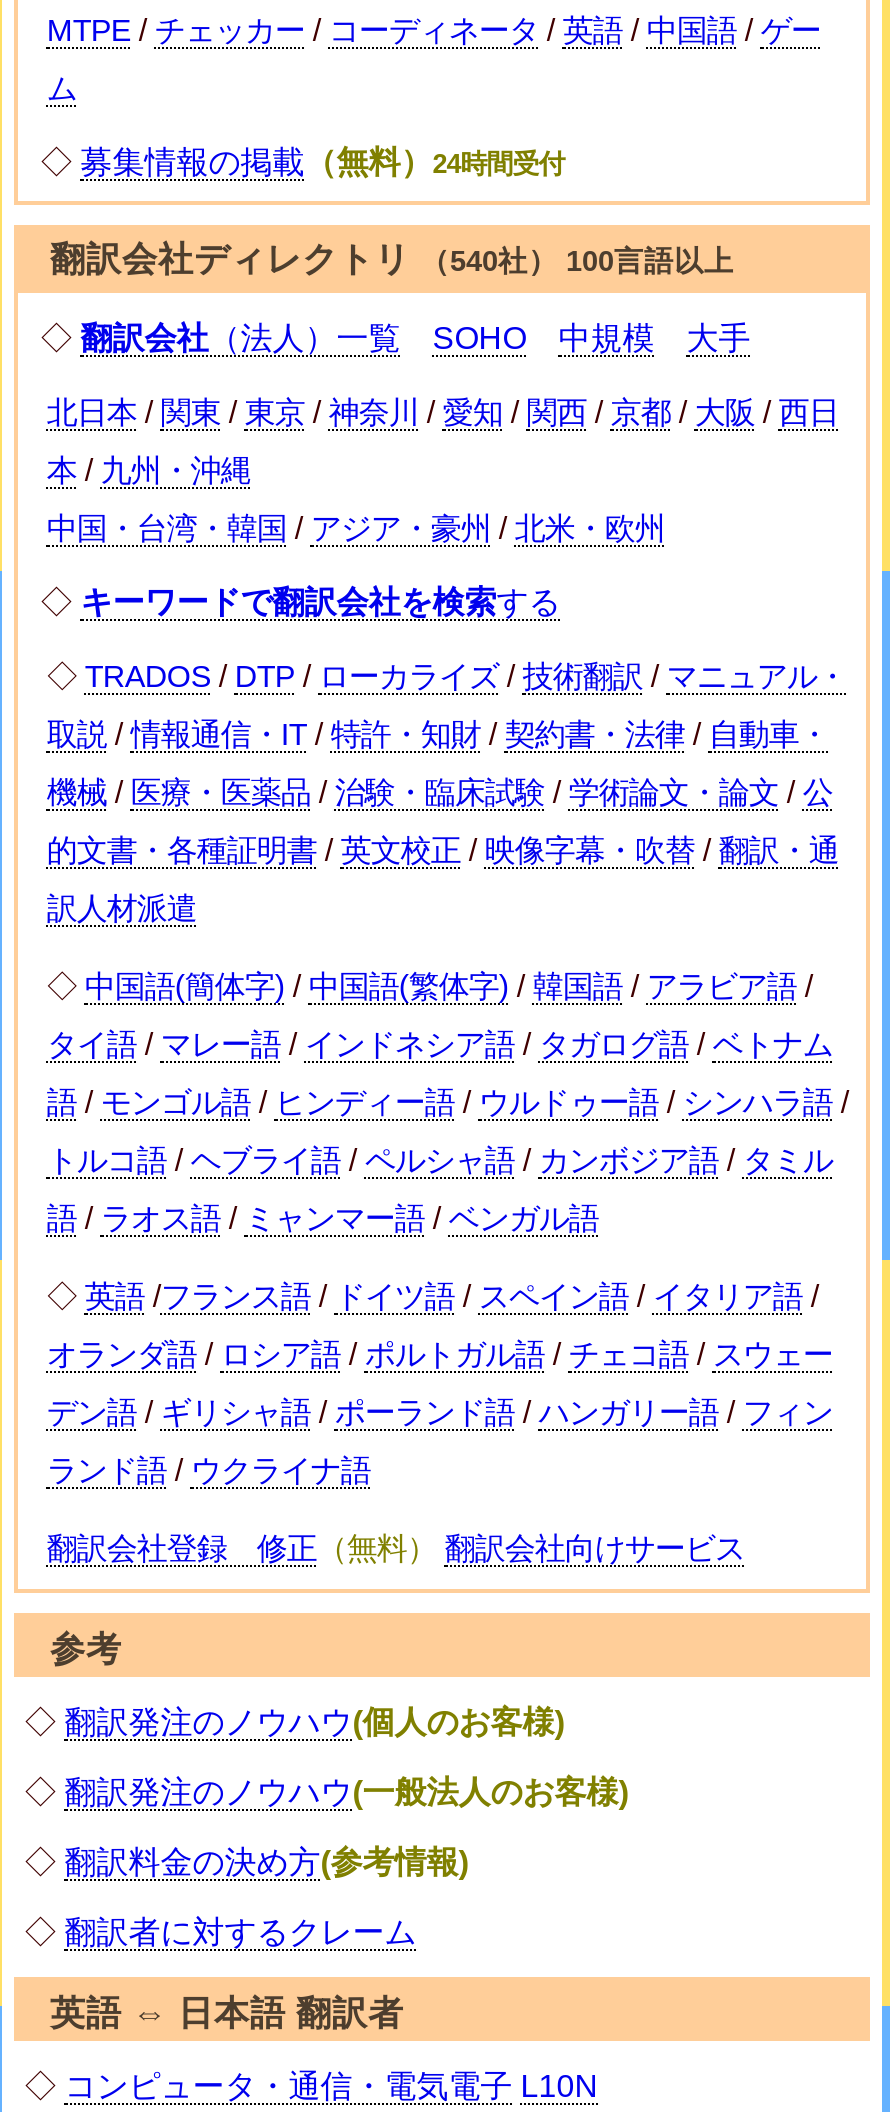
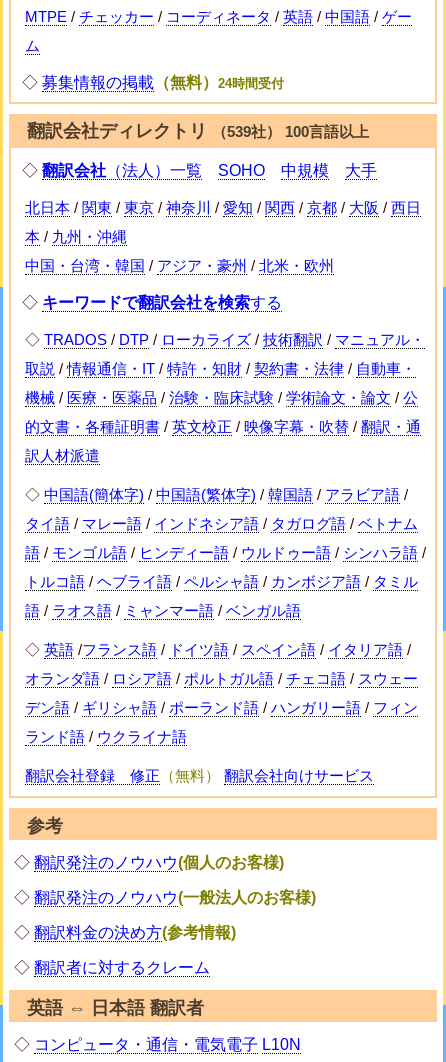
- 翻訳会社ディレクトリ（540社） 100言語以上
+ 翻訳会社ディレクトリ（539社） 100言語以上
